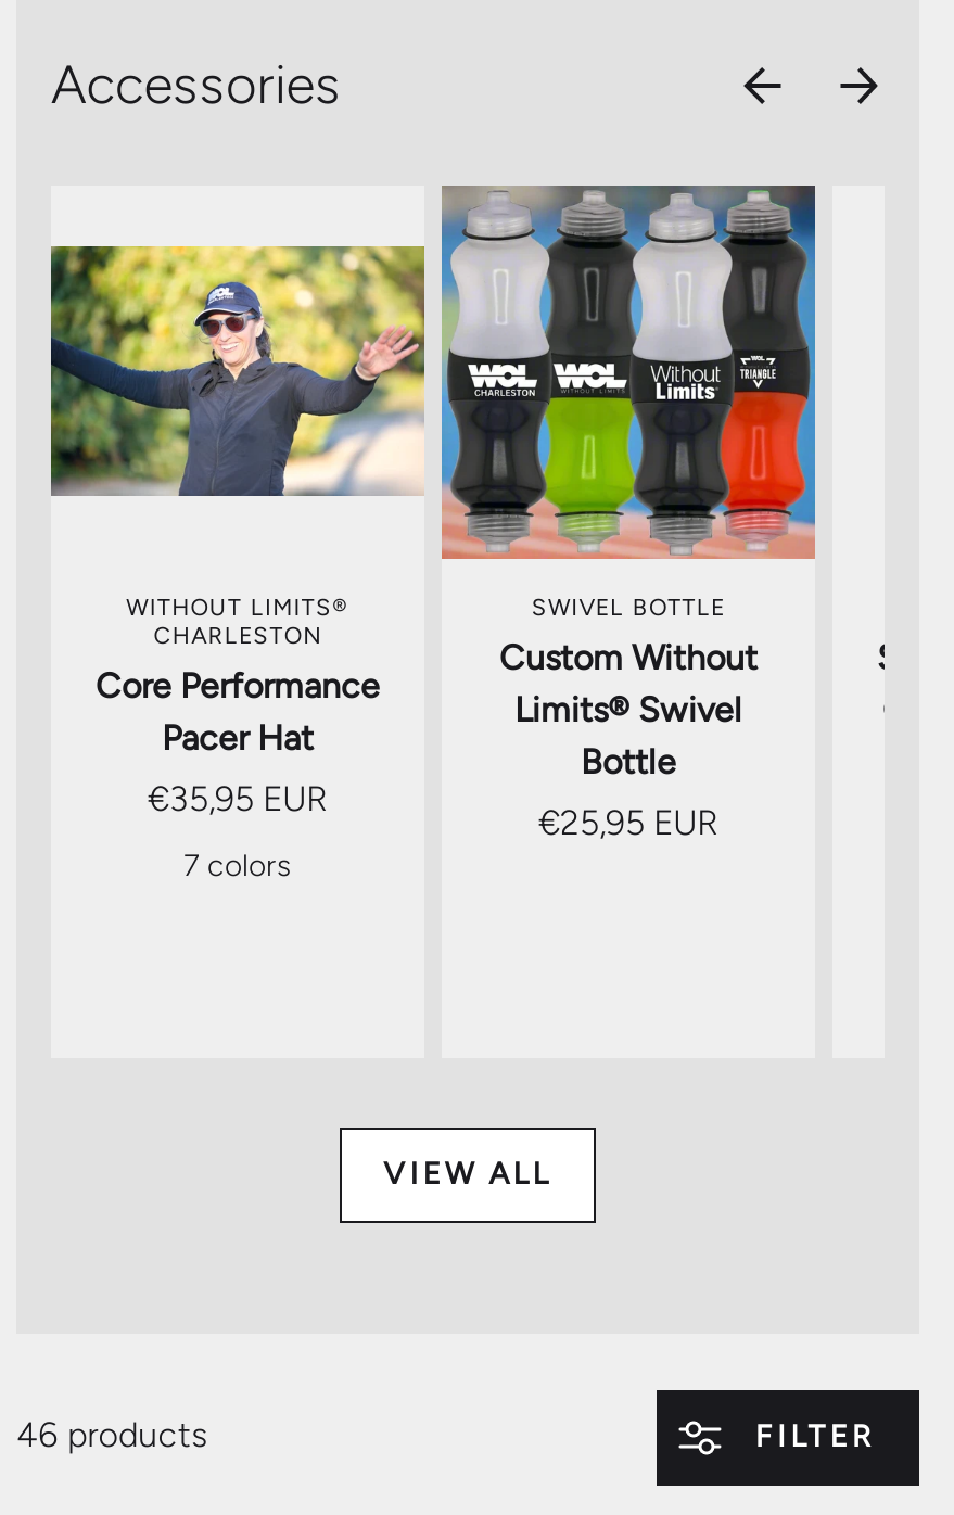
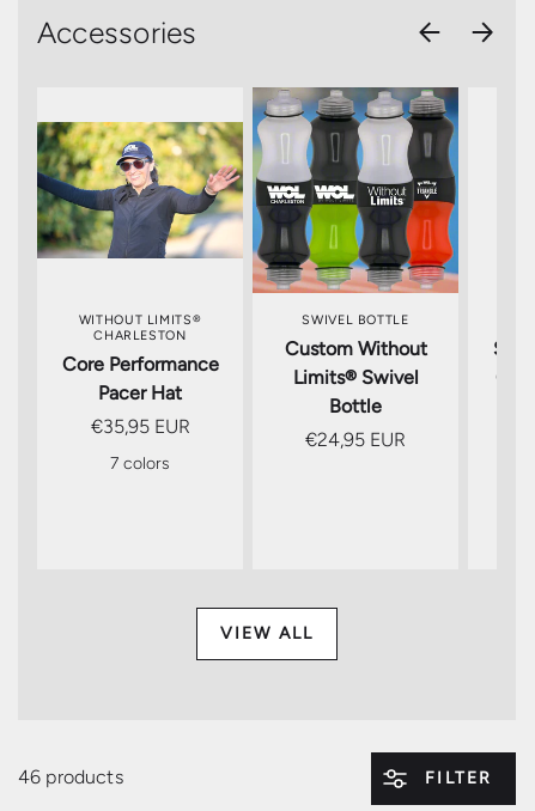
- €25,95 EUR
+ €24,95 EUR
